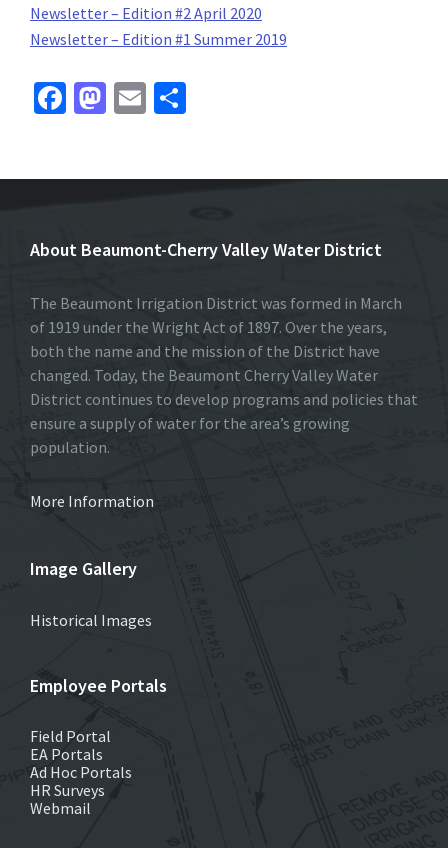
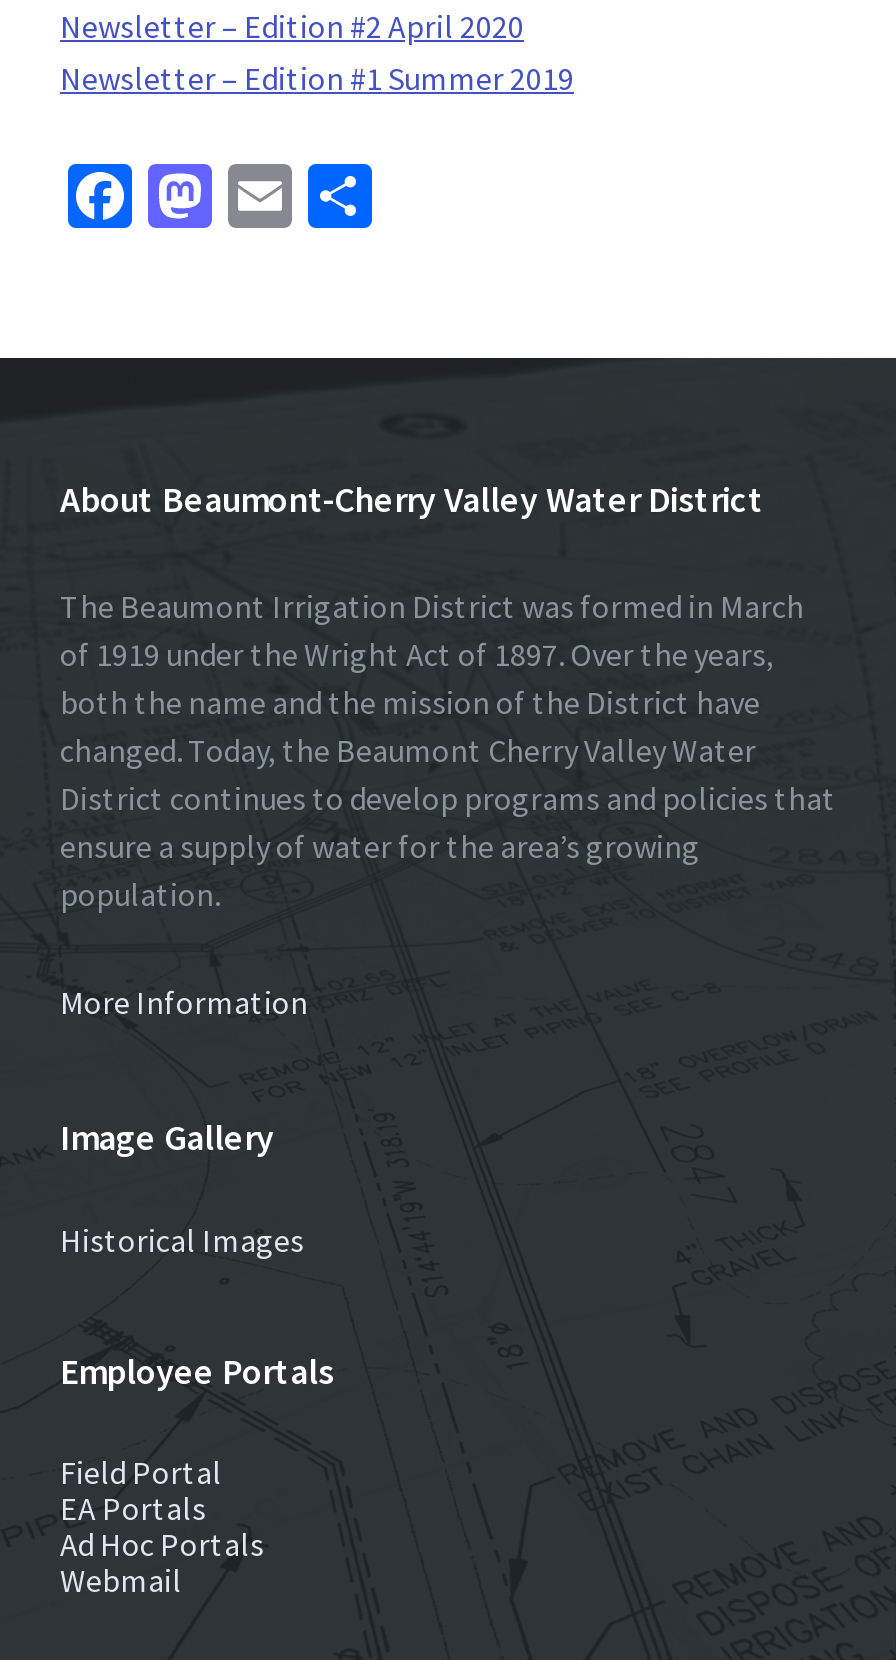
- HR Surveys
